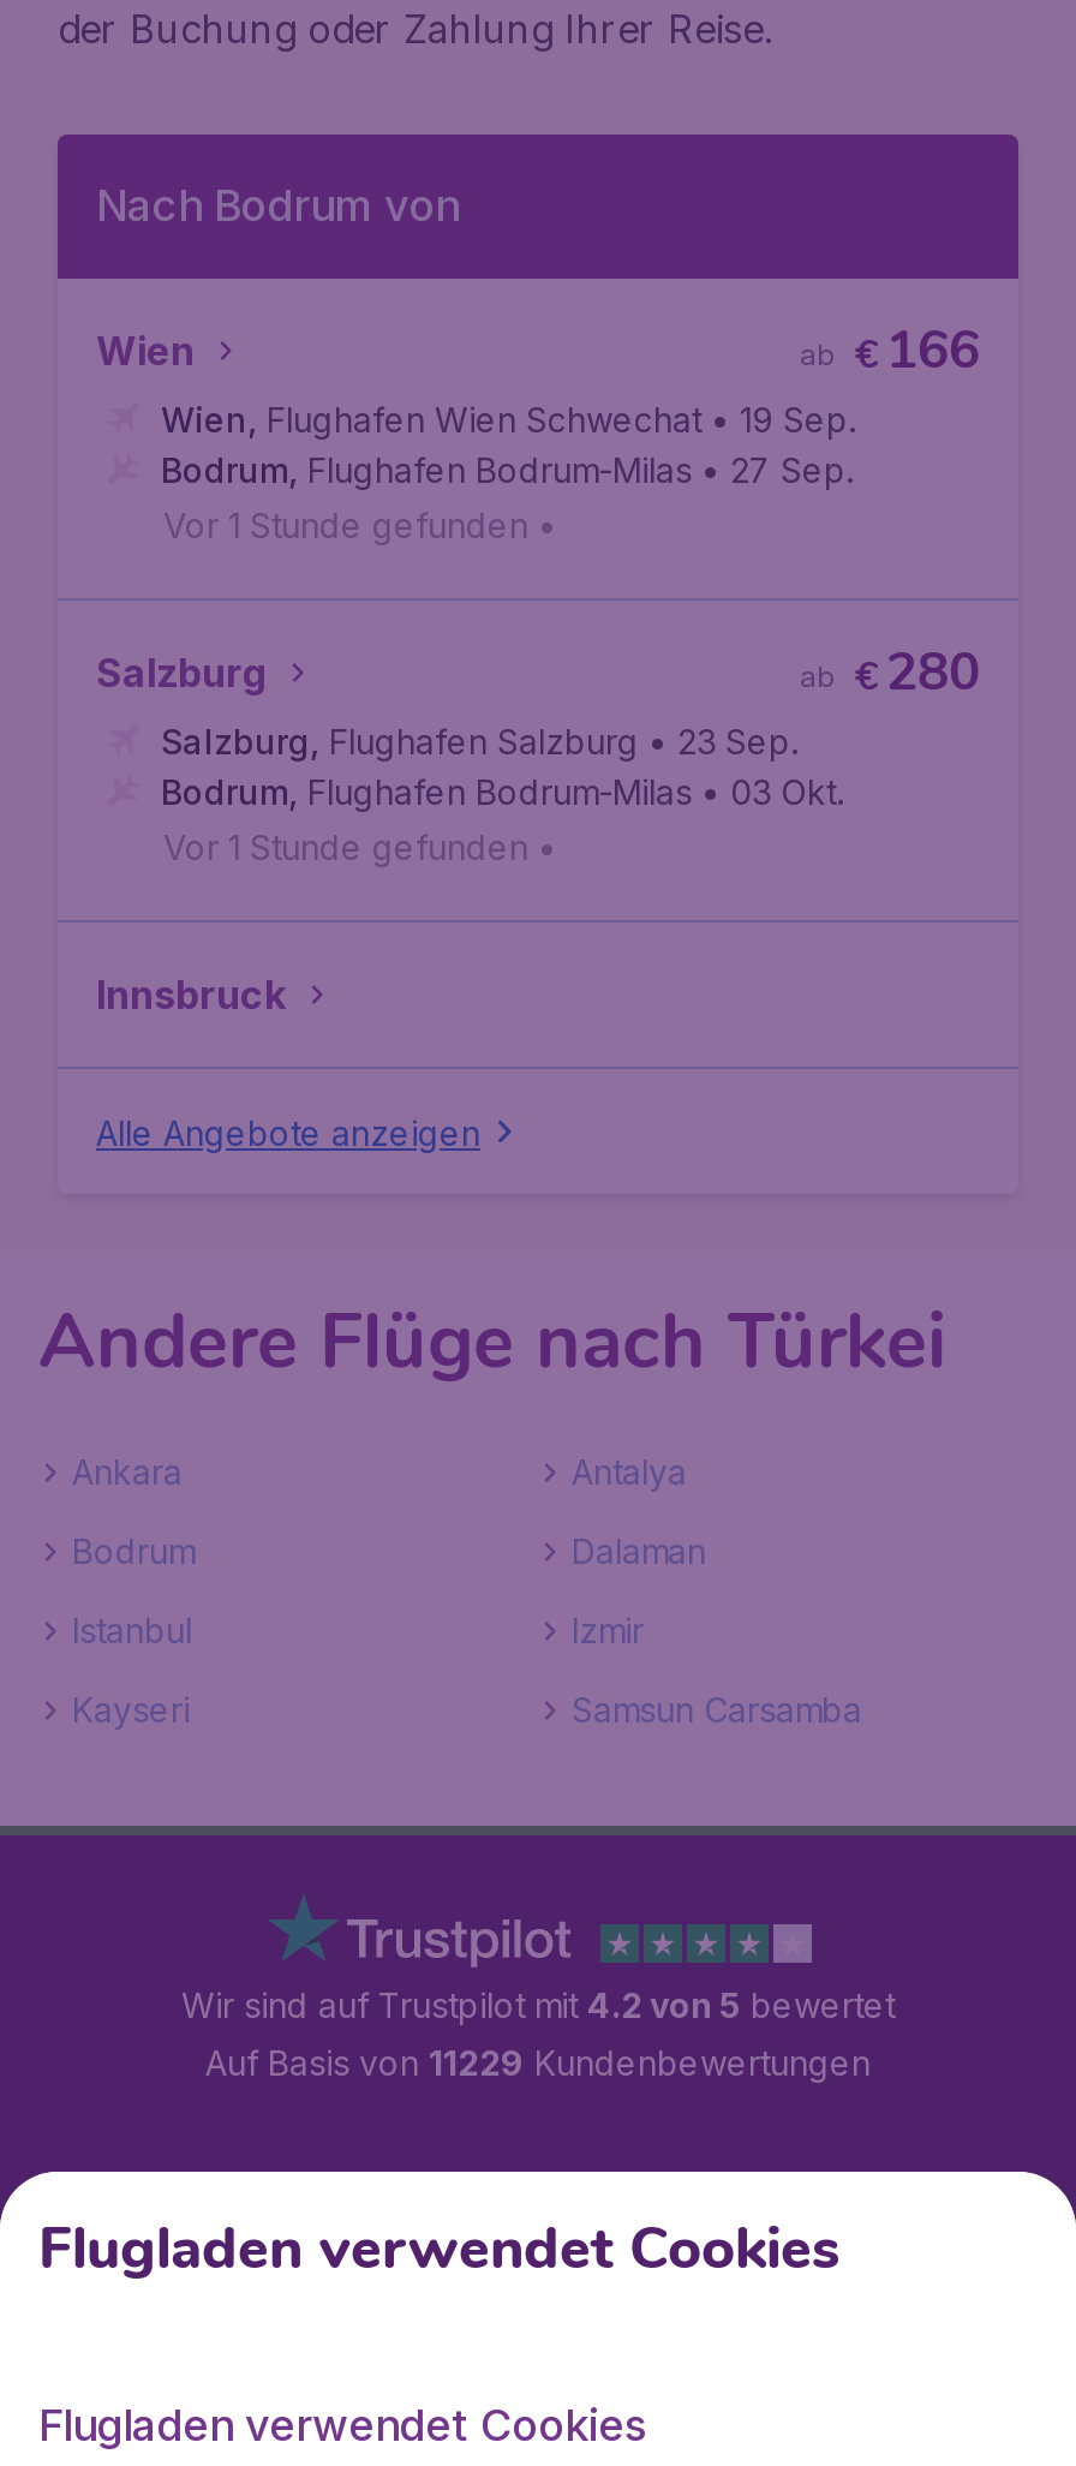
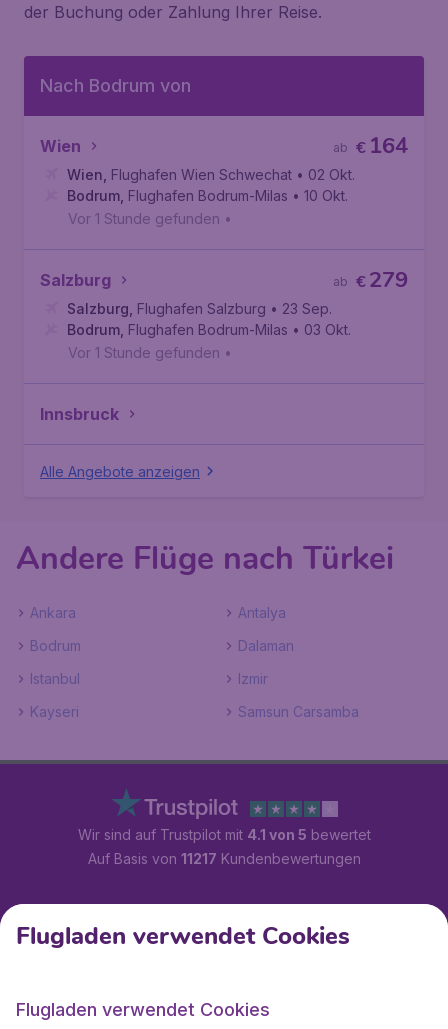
- ab € 166
+ ab € 164

- Wien, Flughafen Wien Schwechat • 19 Sep.
+ Wien, Flughafen Wien Schwechat • 02 Okt.

- Bodrum, Flughafen Bodrum-Milas • 27 Sep.
+ Bodrum, Flughafen Bodrum-Milas • 10 Okt.

- ab € 280
+ ab € 279

- Wir sind auf Trustpilot mit 4.2 von 5 bewertet
+ Wir sind auf Trustpilot mit 4.1 von 5 bewertet

- Auf Basis von 11229 Kundenbewertungen
+ Auf Basis von 11217 Kundenbewertungen
